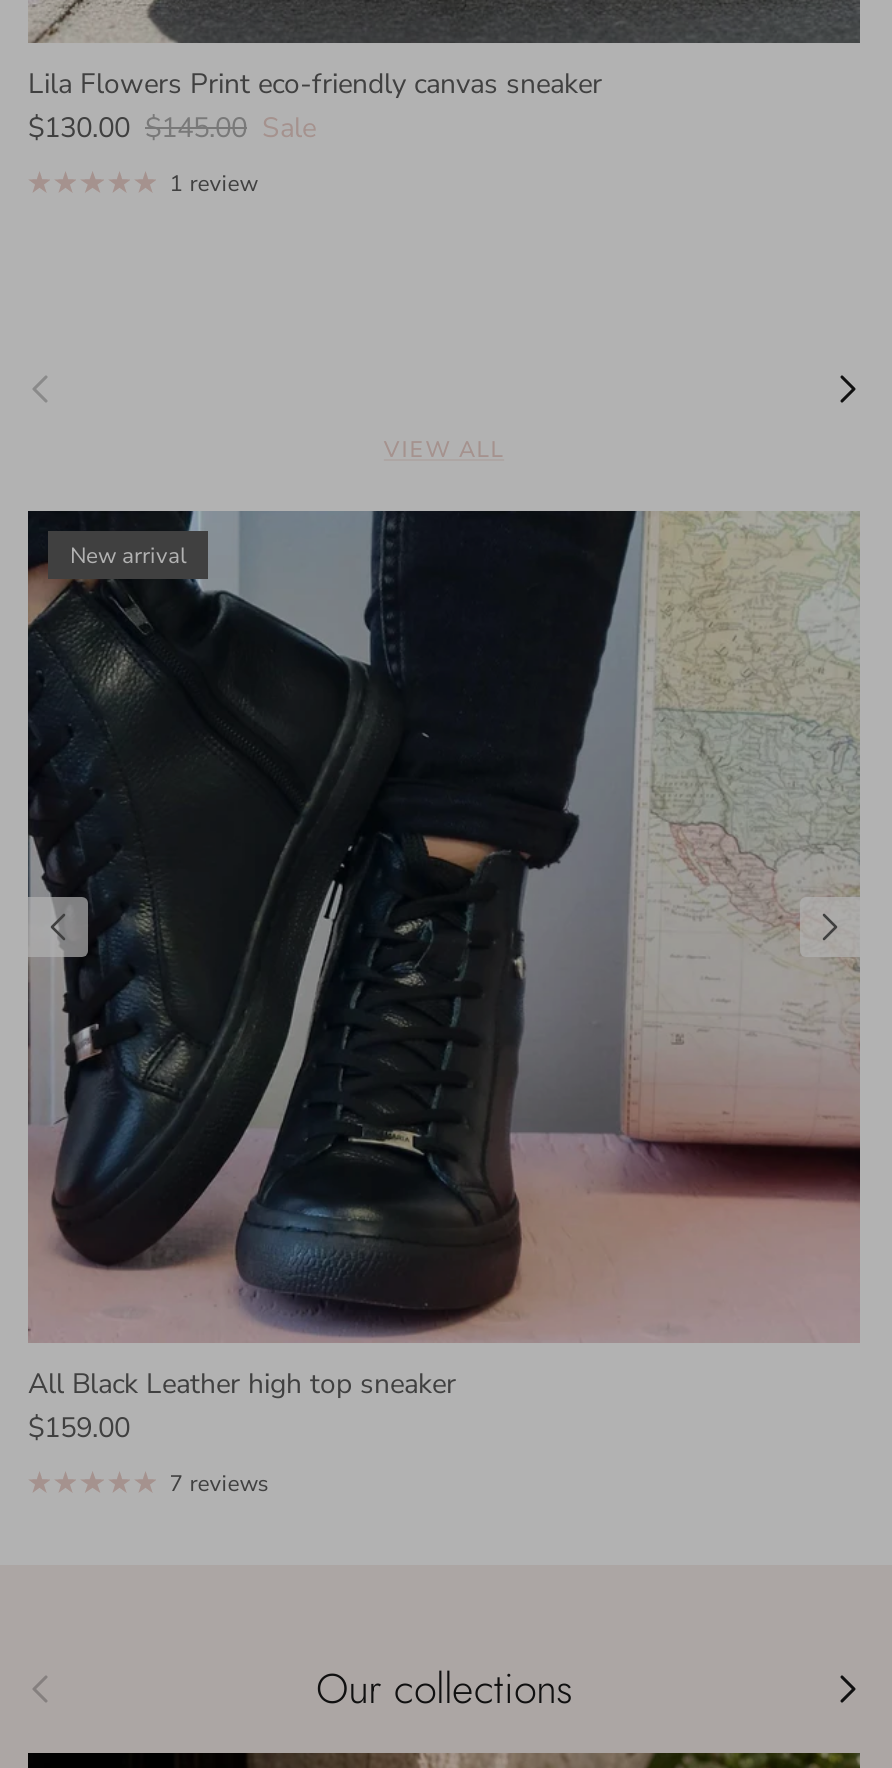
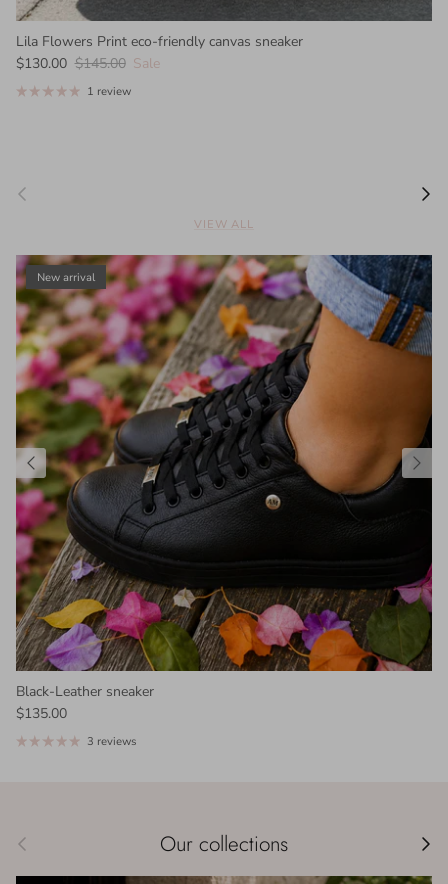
- [image]
- All Black Leather high top sneaker
- $159.00
+ [image]
+ Black-Leather sneaker
+ $135.00

- 7 reviews
+ 3 reviews
